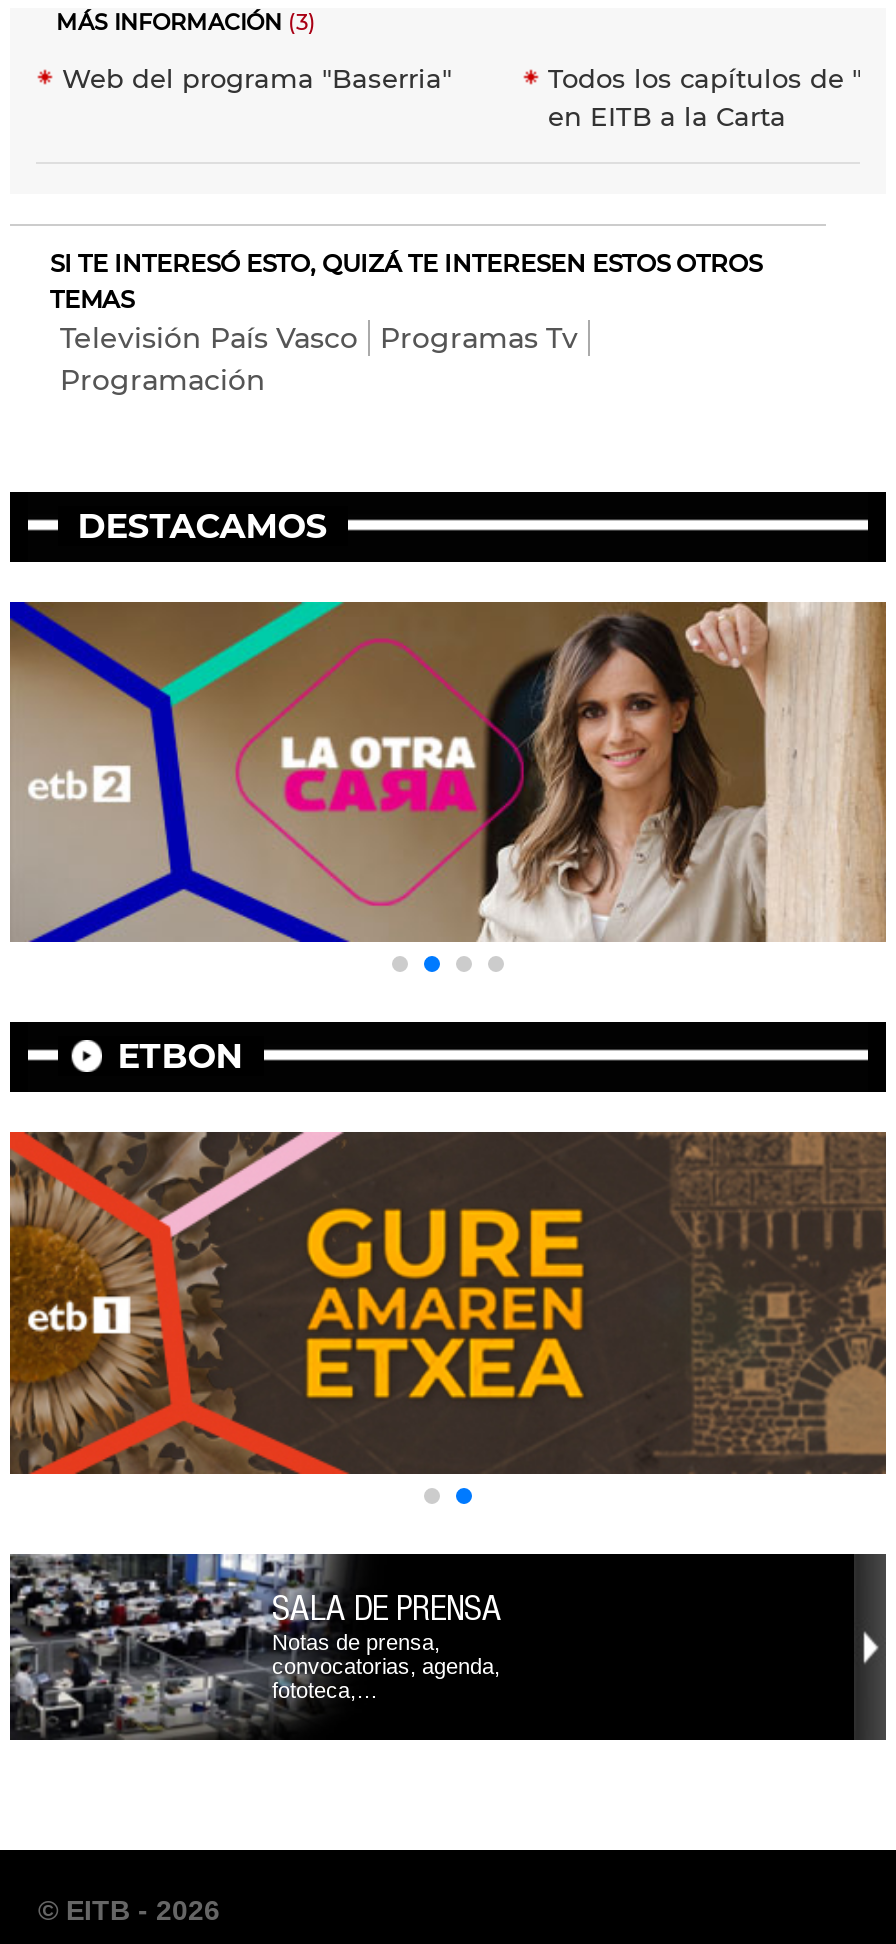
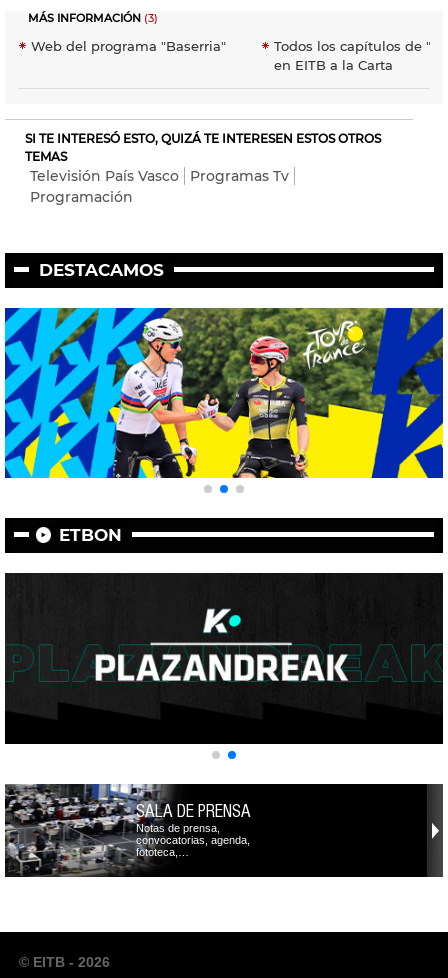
- [image]
+ [image]

- [image]
+ [image]
